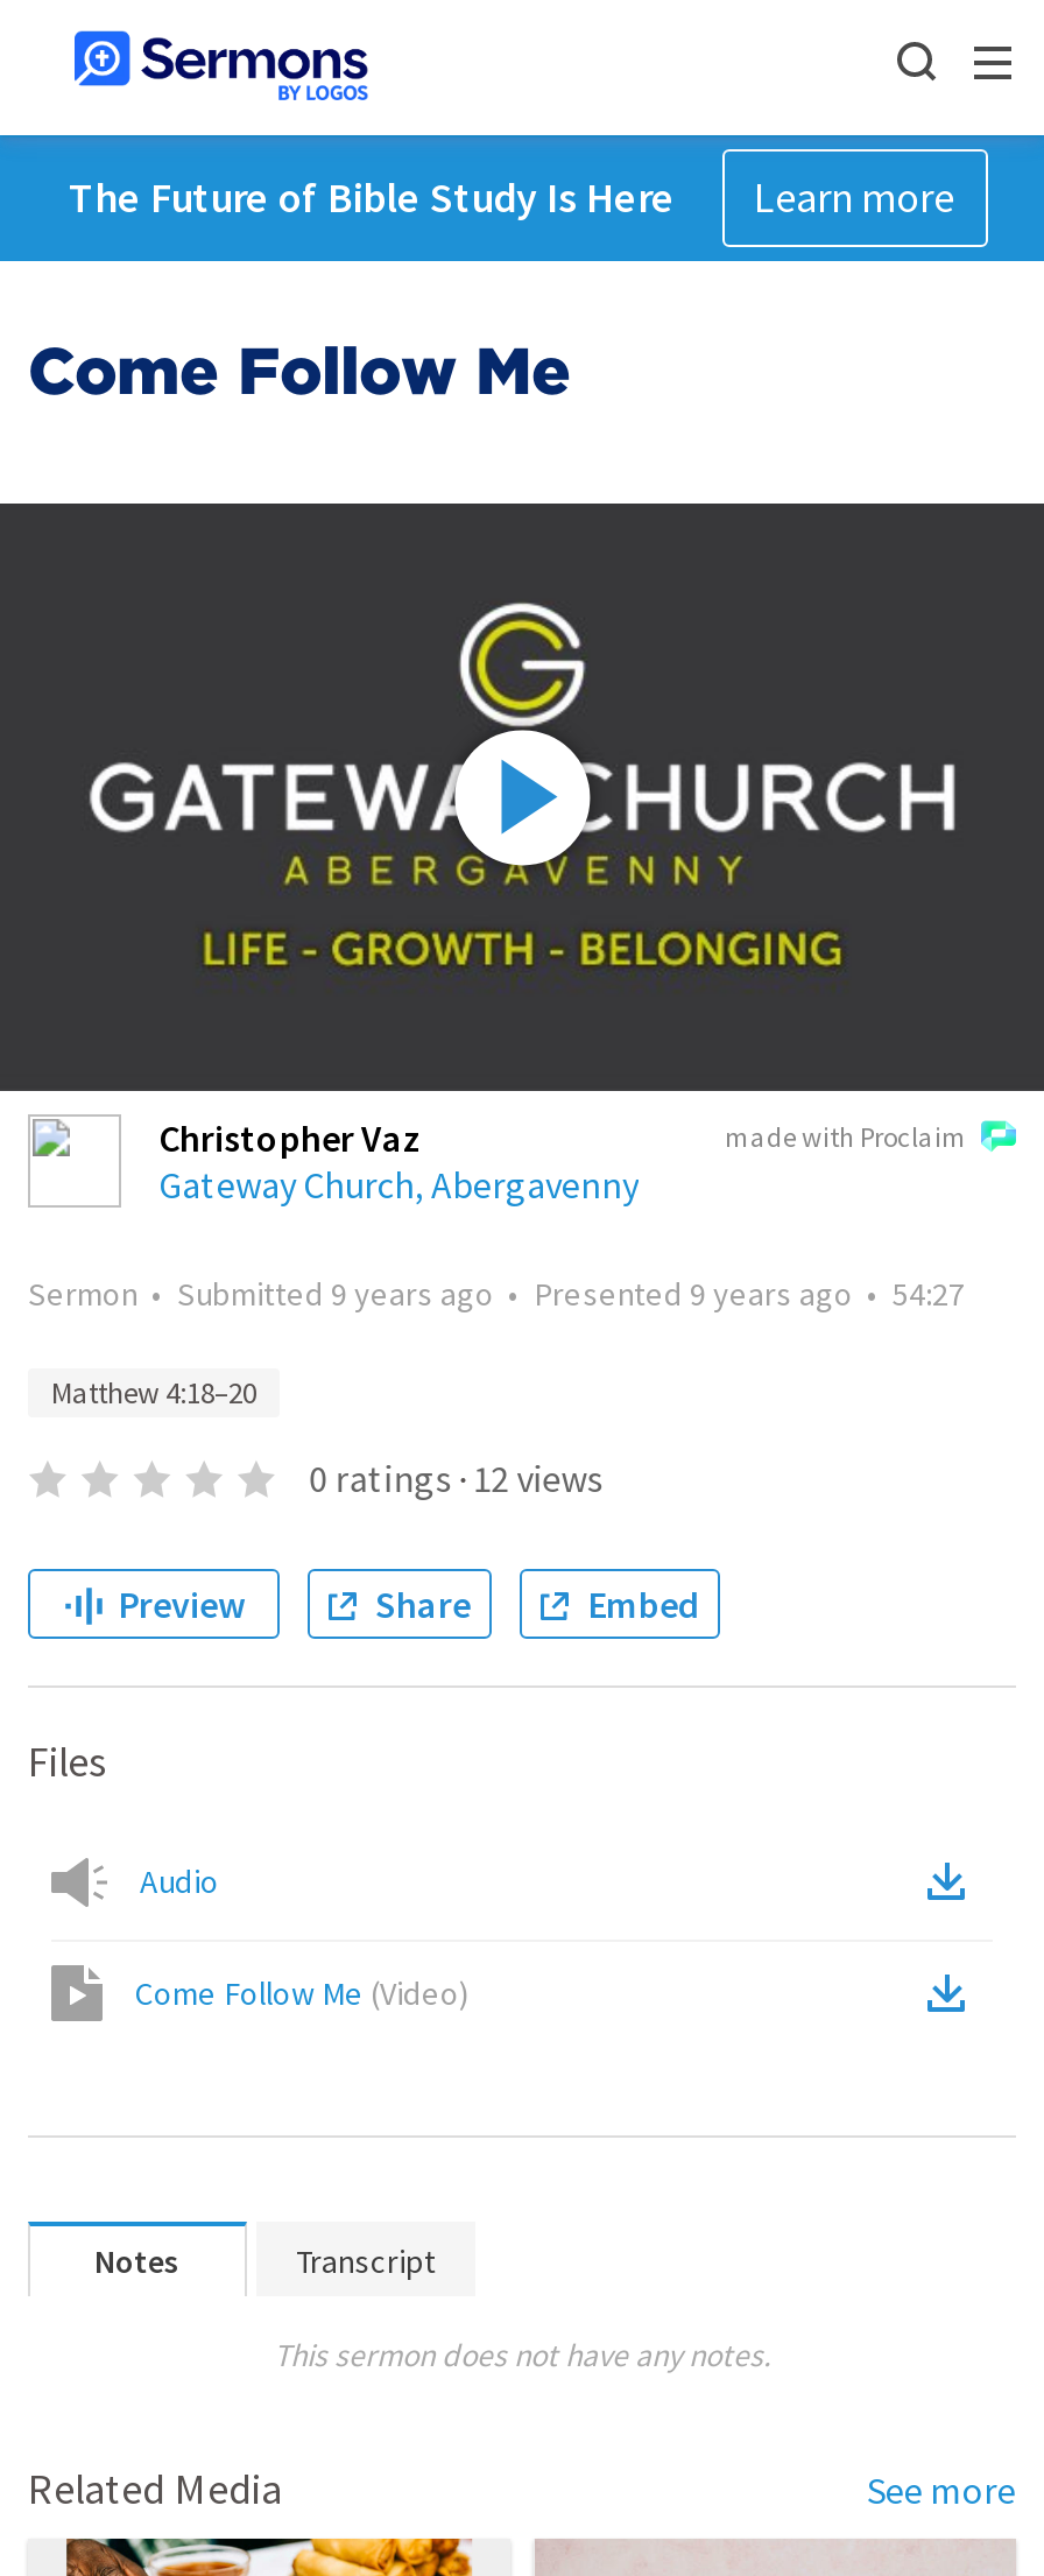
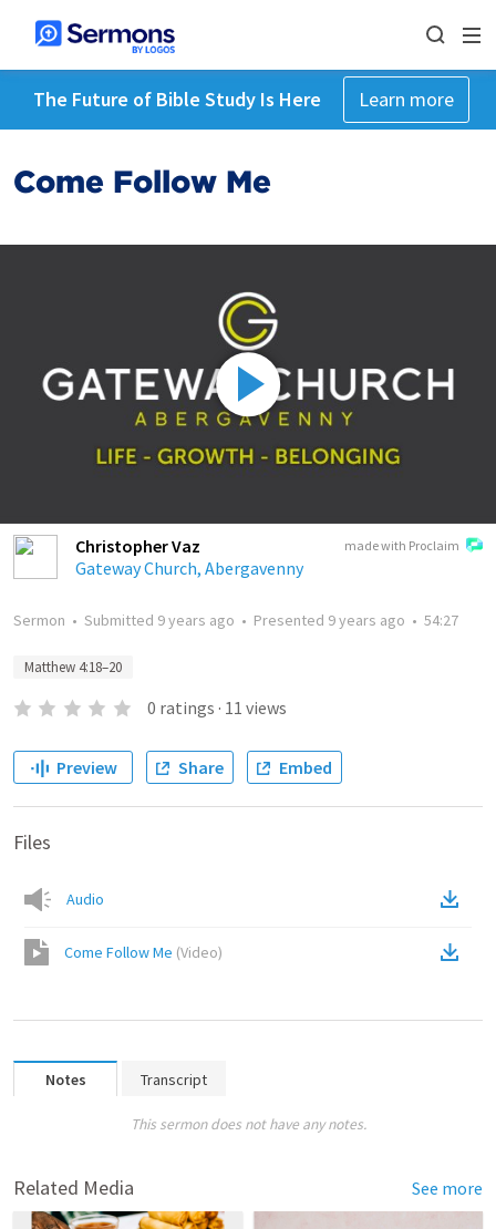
- 0 ratings · 12 views
+ 0 ratings · 11 views
